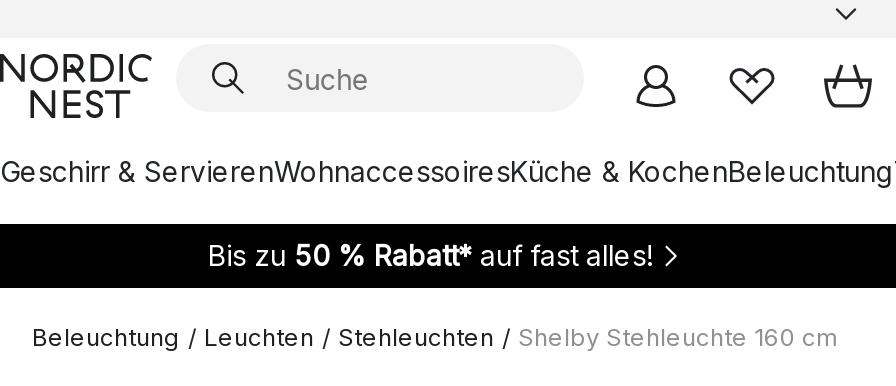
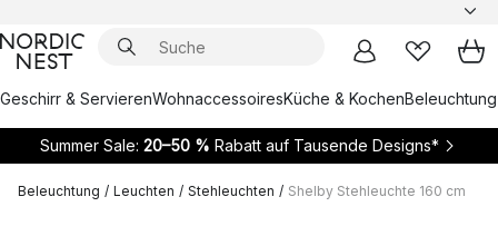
- Bis zu 50 % Rabatt* auf fast alles!
+ Summer Sale: 20–50 % Rabatt auf Tausende Designs*
